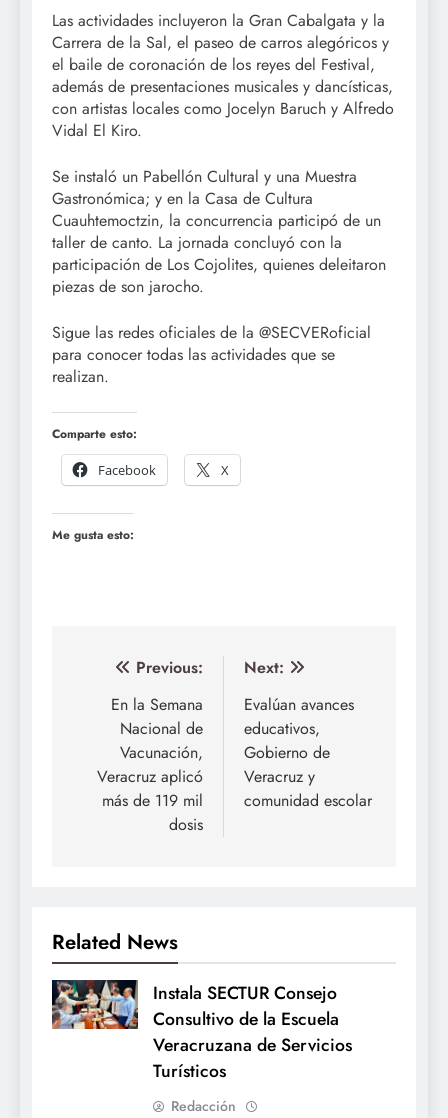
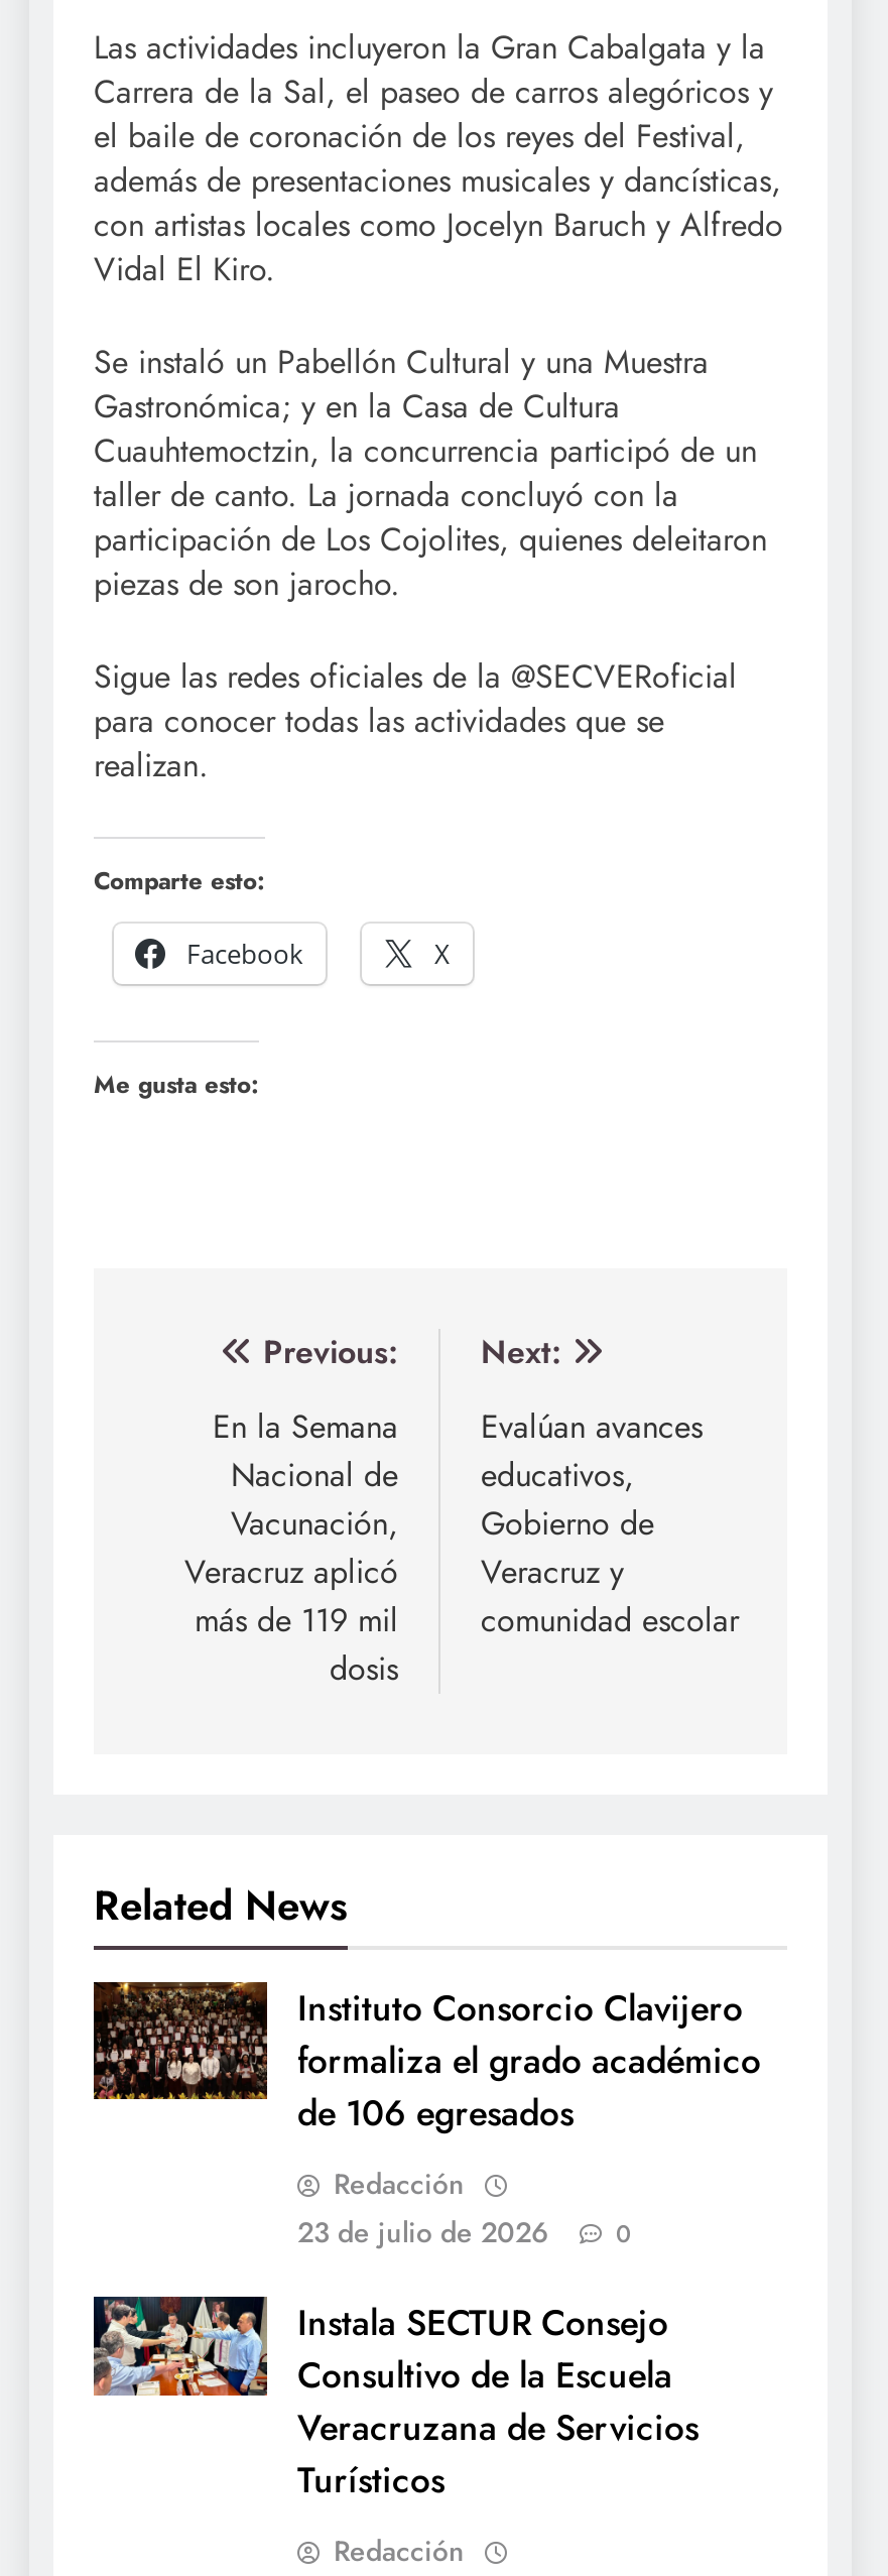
+ [image]
+ Instituto Consorcio Clavijero
+ formaliza el grado académico
+ de 106 egresados
+ Redacción
+ 23 de julio de 2026
+ 0
